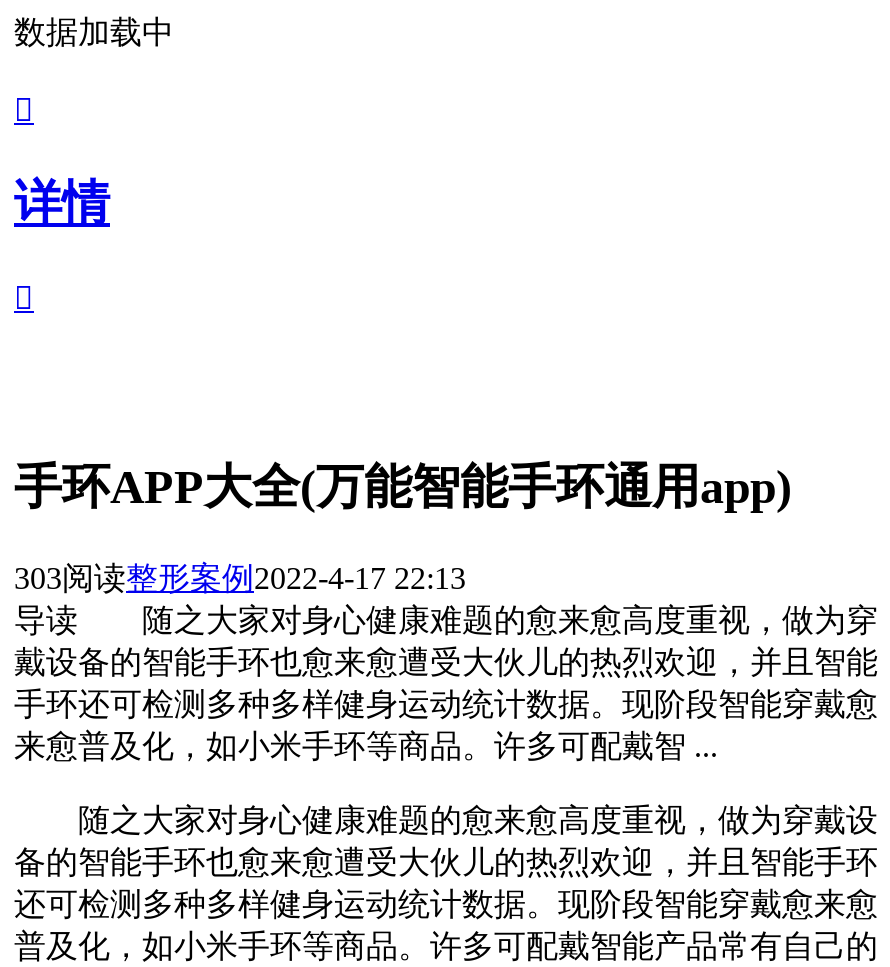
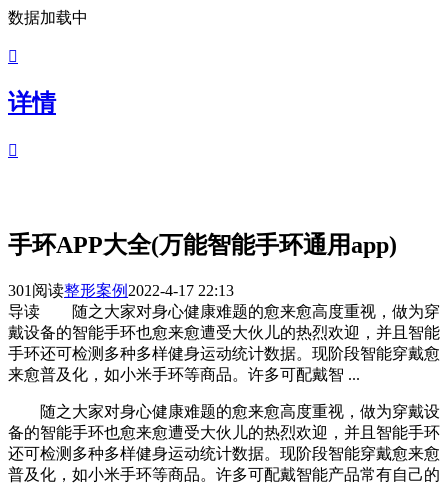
- 303阅读整形案例2022-4-17 22:13
+ 301阅读整形案例2022-4-17 22:13
